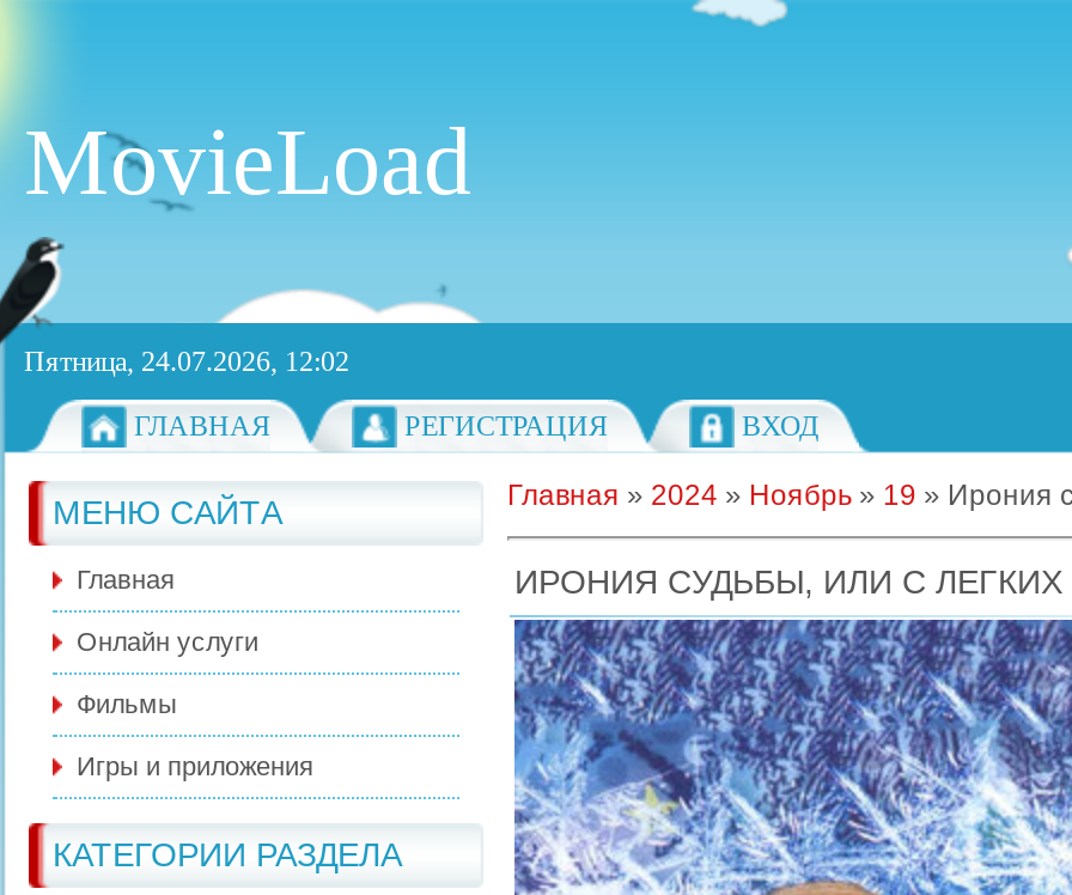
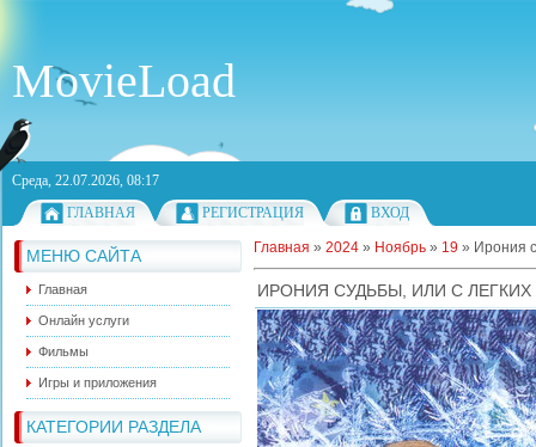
- Пятница, 24.07.2026, 12:02
+ Среда, 22.07.2026, 08:17
